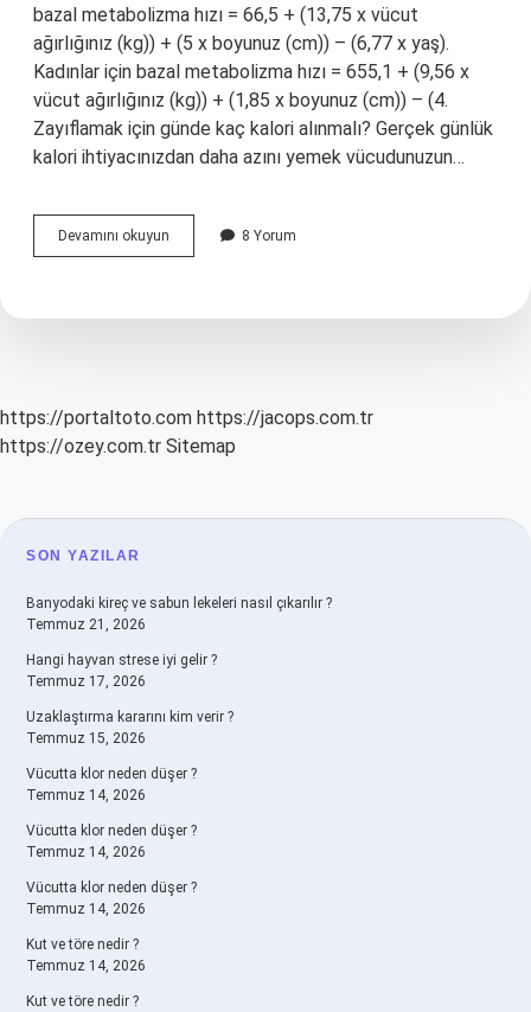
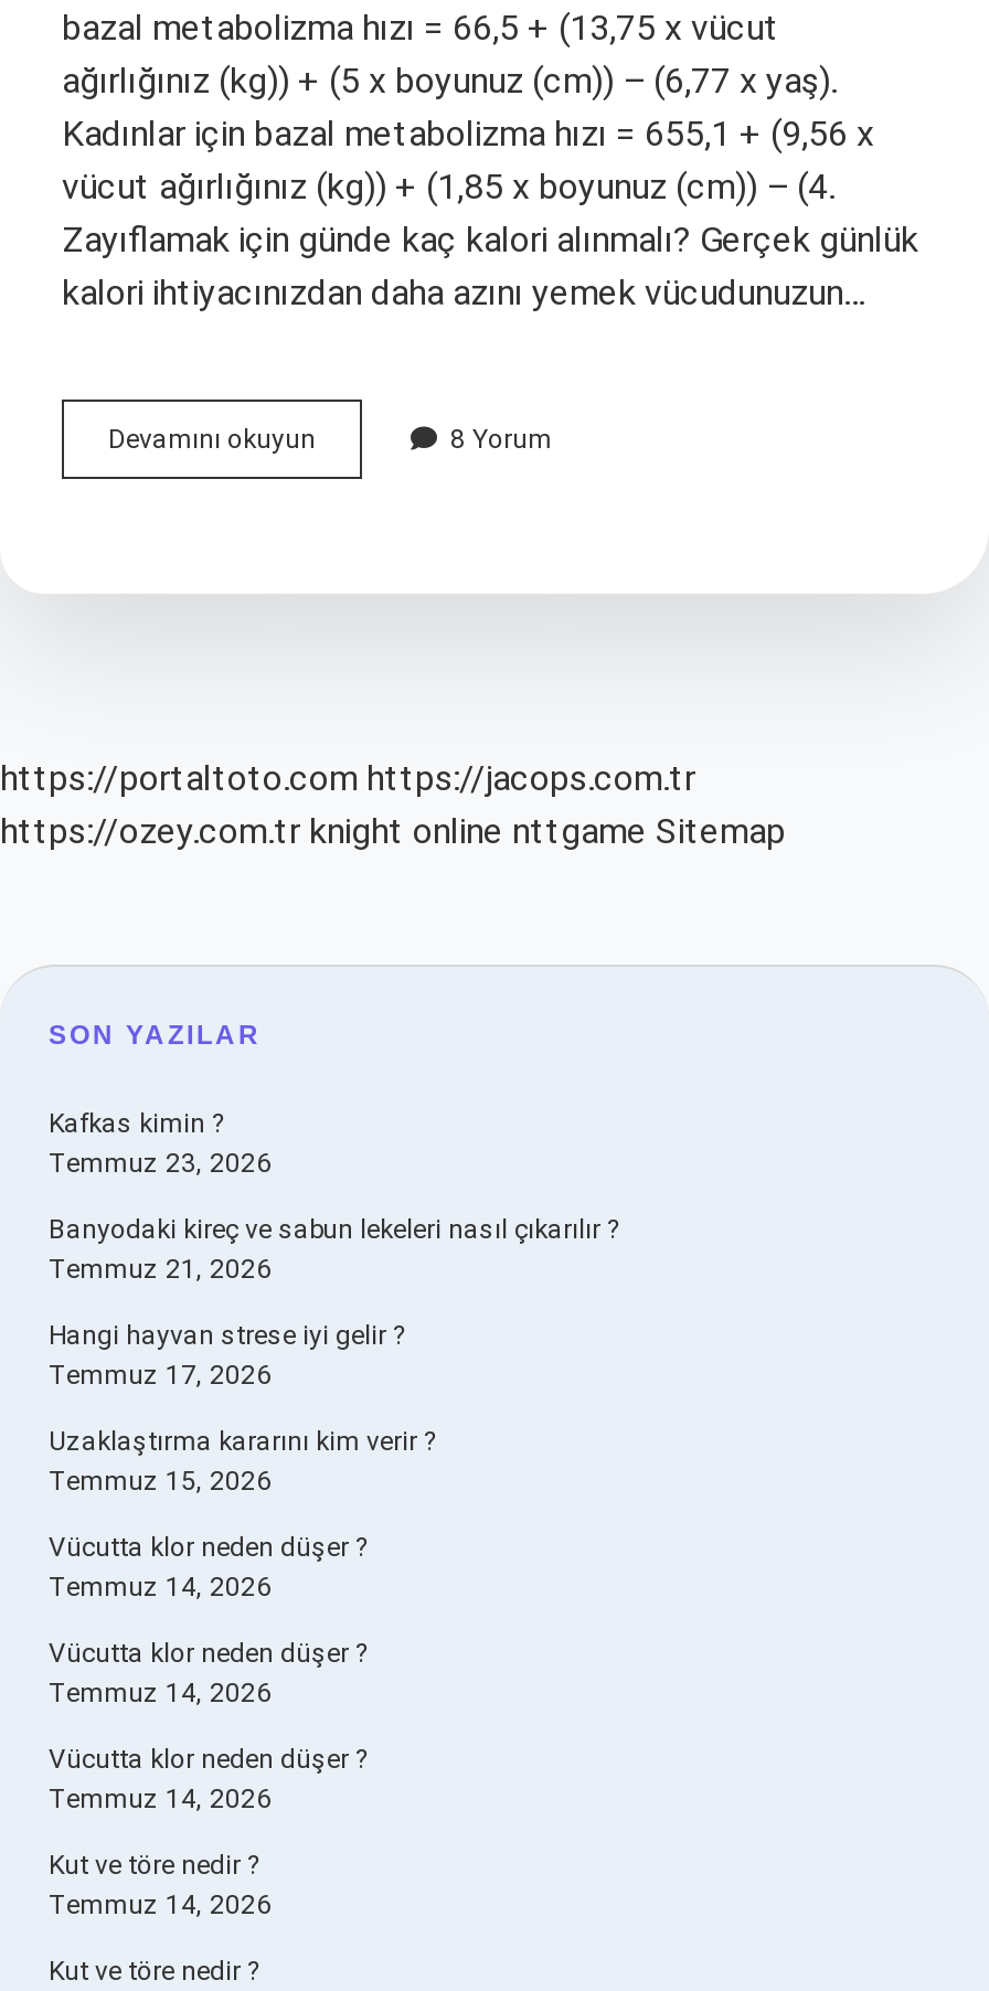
- https://ozey.com.tr Sitemap
+ https://ozey.com.tr knight online nttgame Sitemap

+ Kafkas kimin ?
+ Temmuz 23, 2026
